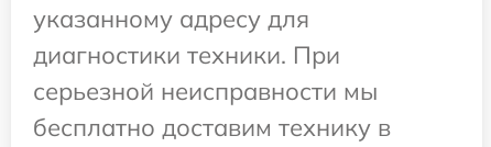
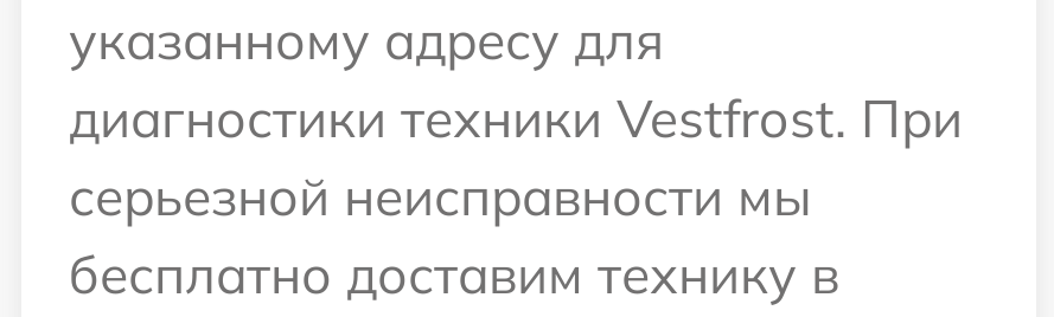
- диагностики техники. При
+ диагностики техники Vestfrost. При
